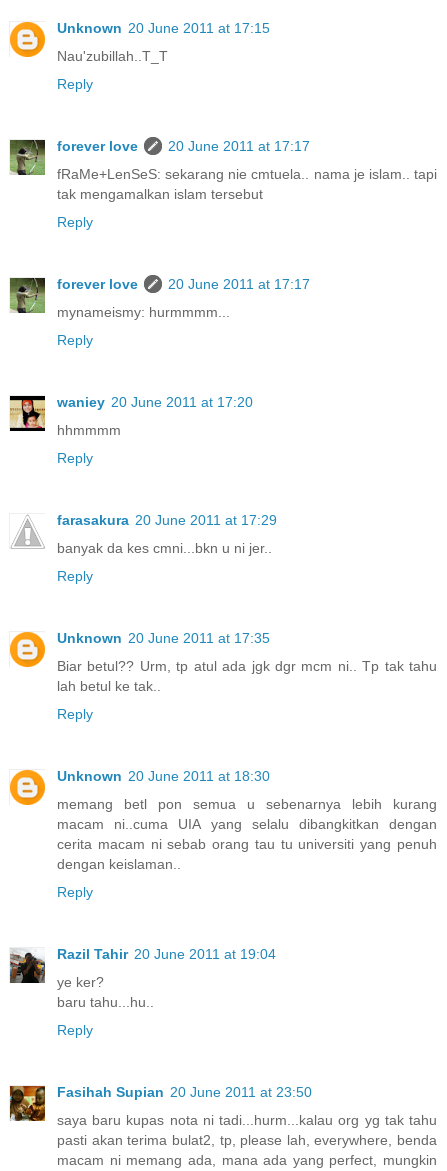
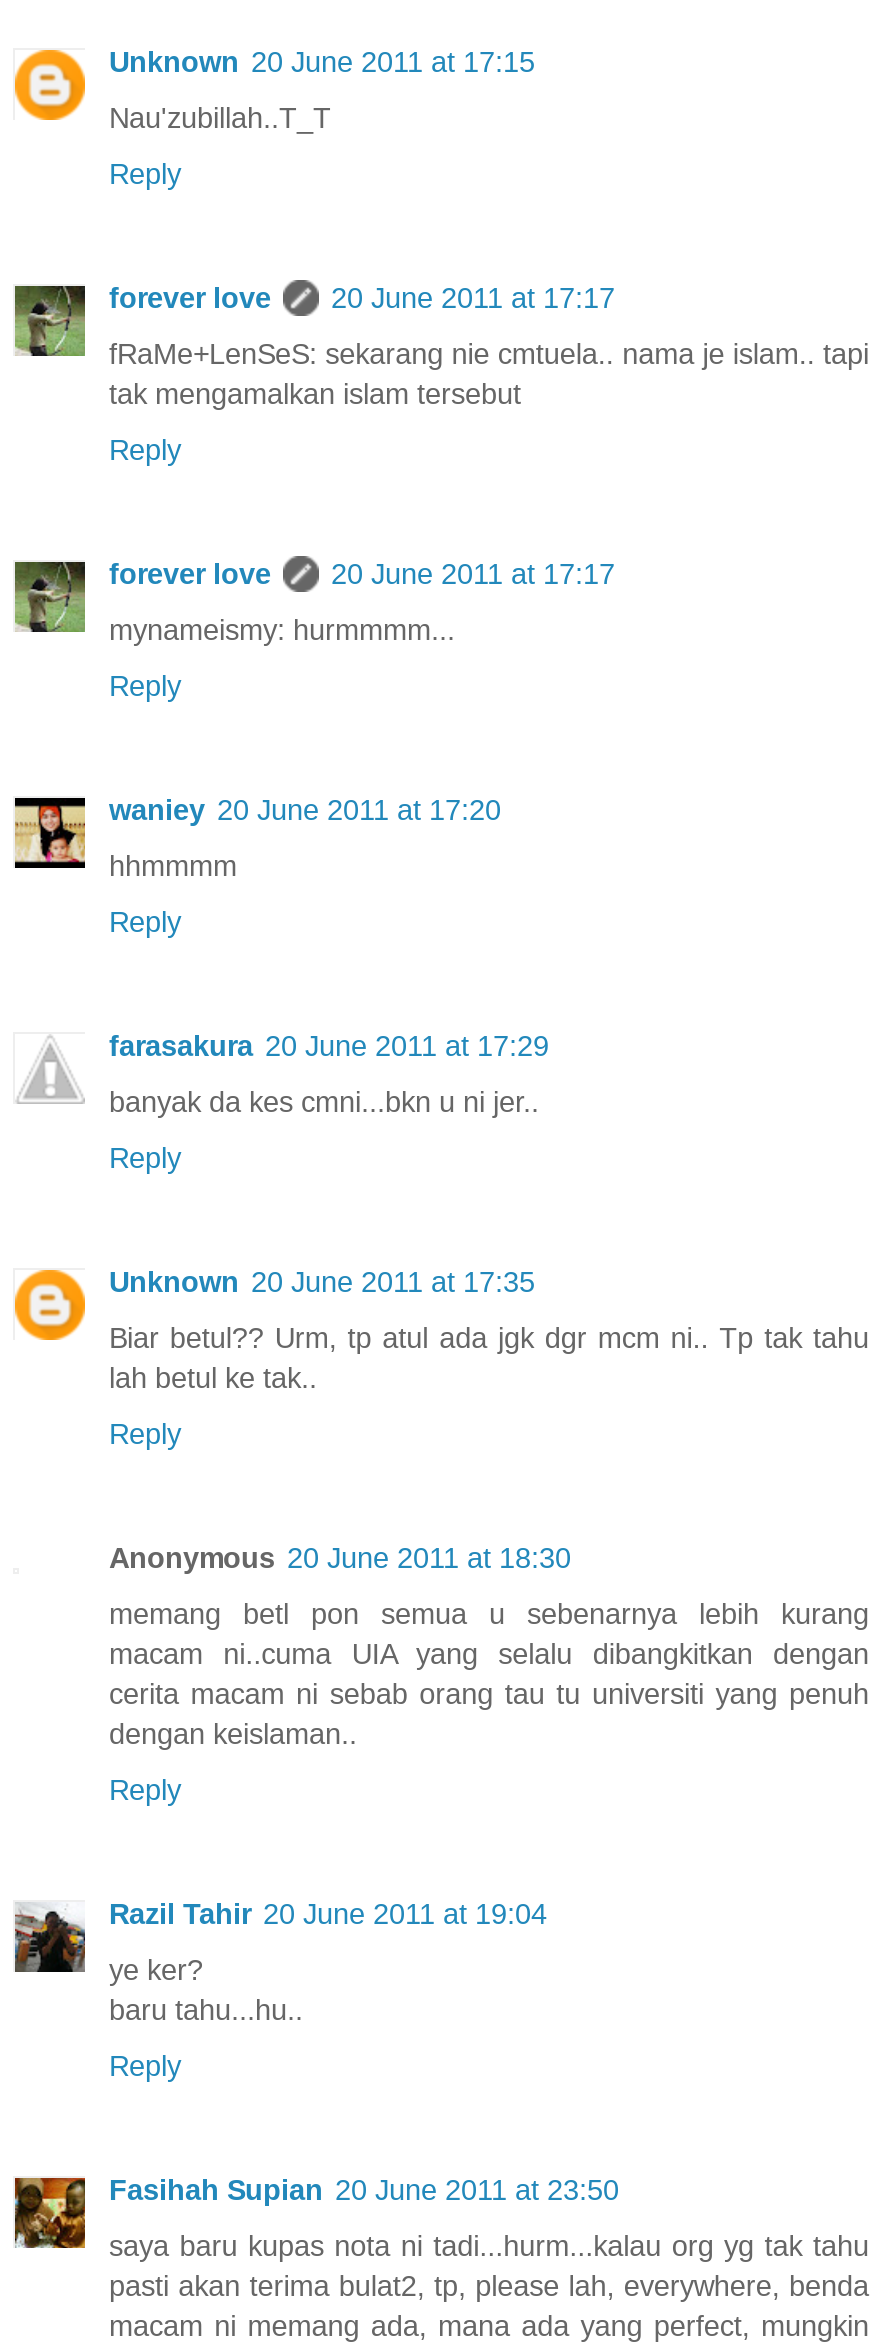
- [image]

- Unknown 20 June 2011 at 18:30
+ Anonymous 20 June 2011 at 18:30
